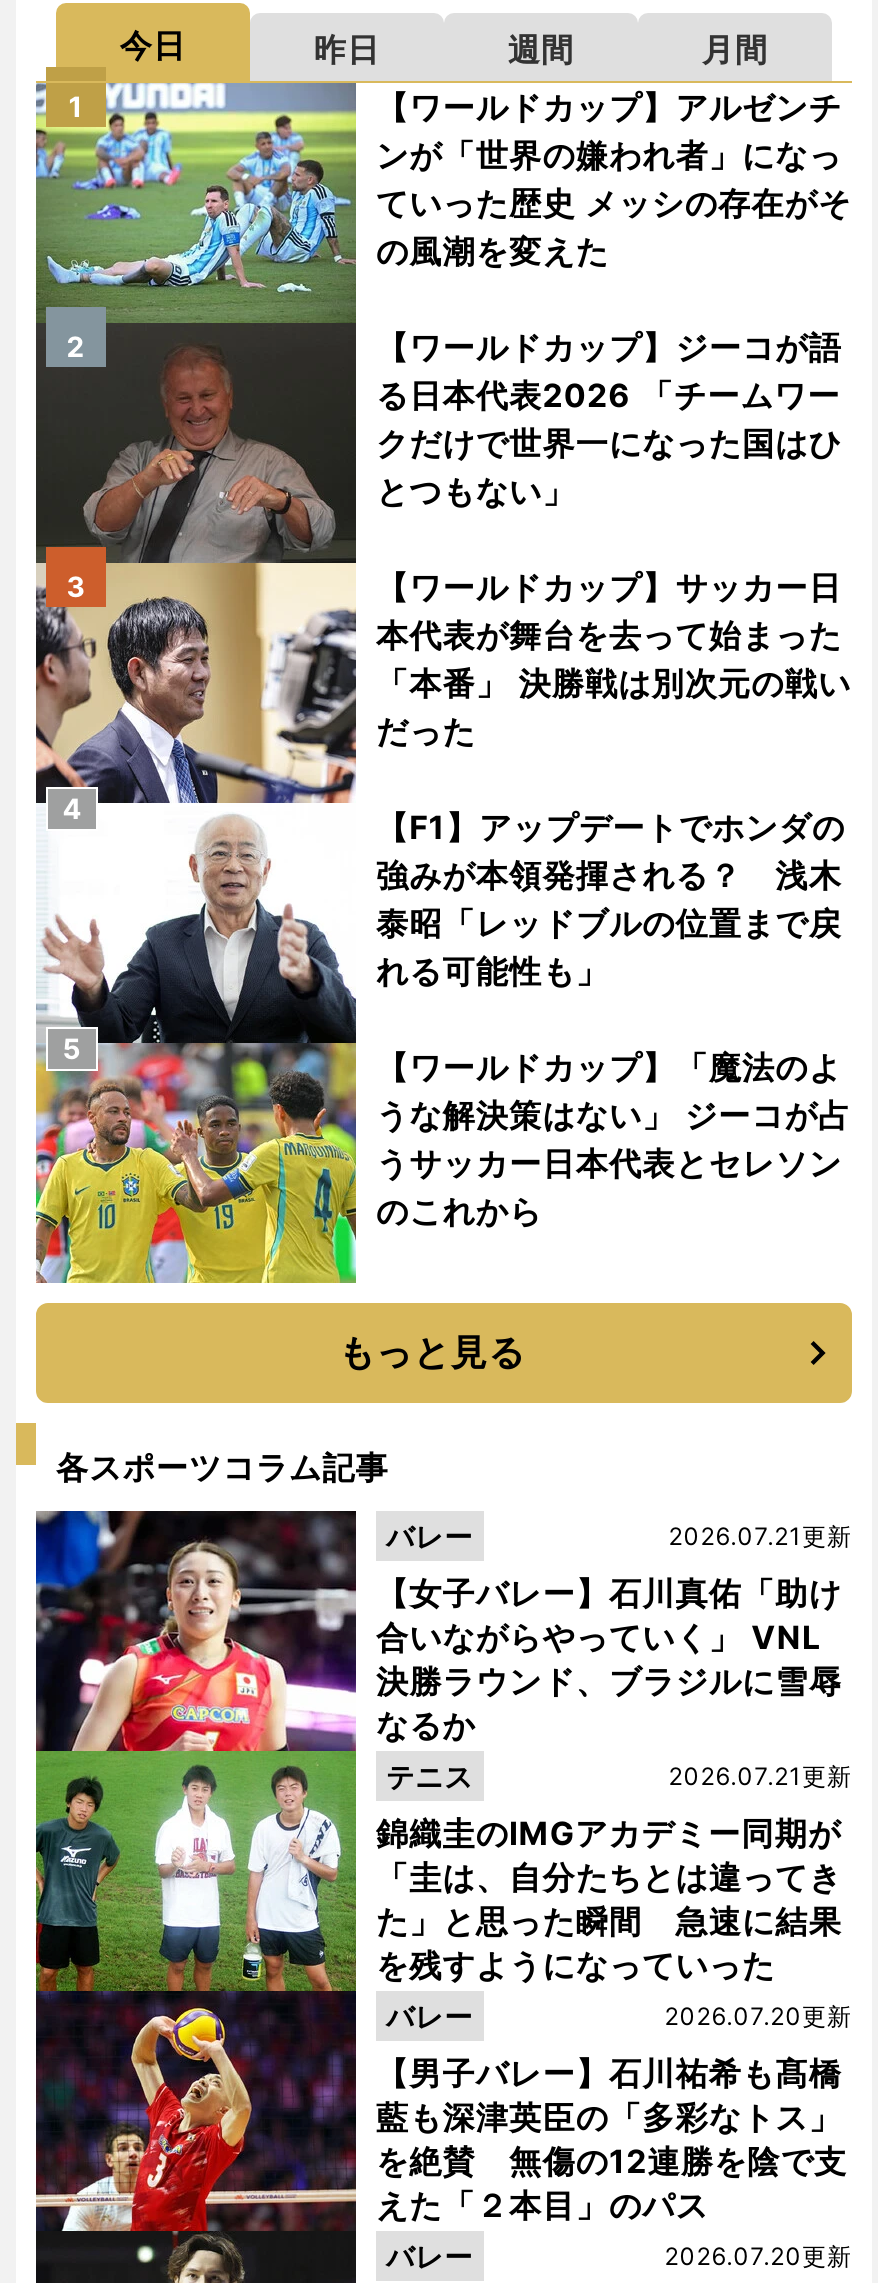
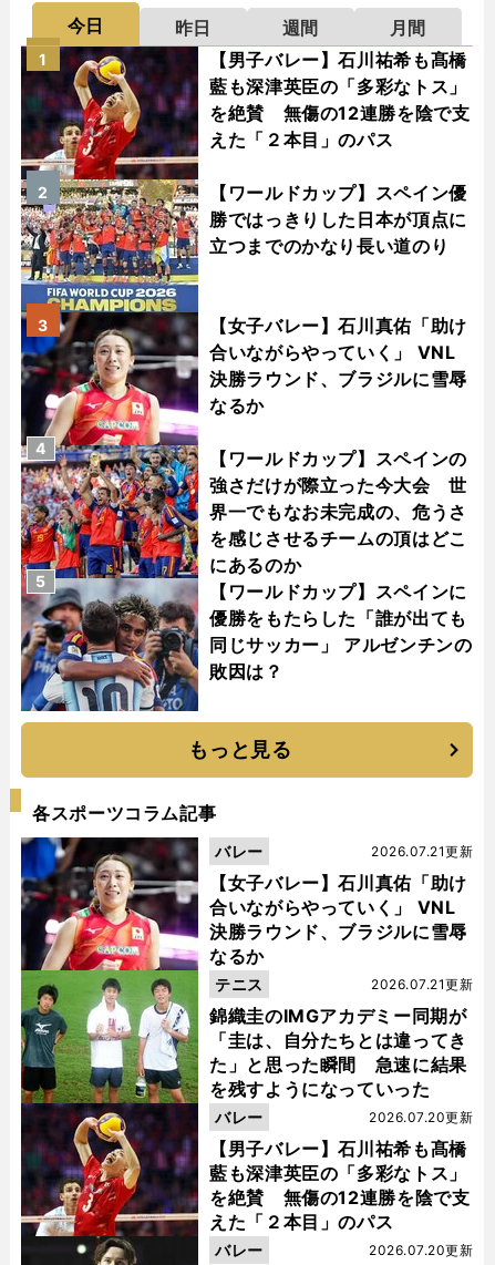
- [image]
- 【ワールドカップ】アルゼンチ
- ンが「世界の嫌われ者」になっ
- ていった歴史 メッシの存在がそ
- の風潮を変えた
+ [image]
+ 【男子バレー】石川祐希も髙橋
+ 藍も深津英臣の「多彩なトス」
+ を絶賛 無傷の12連勝を陰で支
+ えた「２本目」のパス

- 【ワールドカップ】ジーコが語
- る日本代表2026 「チームワー
- クだけで世界一になった国はひ
- とつもない」
+ 【ワールドカップ】スペイン優
+ 勝ではっきりした日本が頂点に
+ 立つまでのかなり長い道のり

- 【ワールドカップ】サッカー日
- 本代表が舞台を去って始まった
- 「本番」 決勝戦は別次元の戦い
- だった
+ 【女子バレー】石川真佑「助け
+ 合いながらやっていく」 VNL
+ 決勝ラウンド、ブラジルに雪辱
+ なるか

- 【F1】アップデートでホンダの
- 強みが本領発揮される？ 浅木
- 泰昭「レッドブルの位置まで戻
- れる可能性も」
+ 【ワールドカップ】スペインの
+ 強さだけが際立った今大会 世
+ 界一でもなお未完成の、危うさ
+ を感じさせるチームの頂はどこ
+ にあるのか

- 【ワールドカップ】「魔法のよ
- うな解決策はない」 ジーコが占
- うサッカー日本代表とセレソン
- のこれから
+ 【ワールドカップ】スペインに
+ 優勝をもたらした「誰が出ても
+ 同じサッカー」 アルゼンチンの
+ 敗因は？
